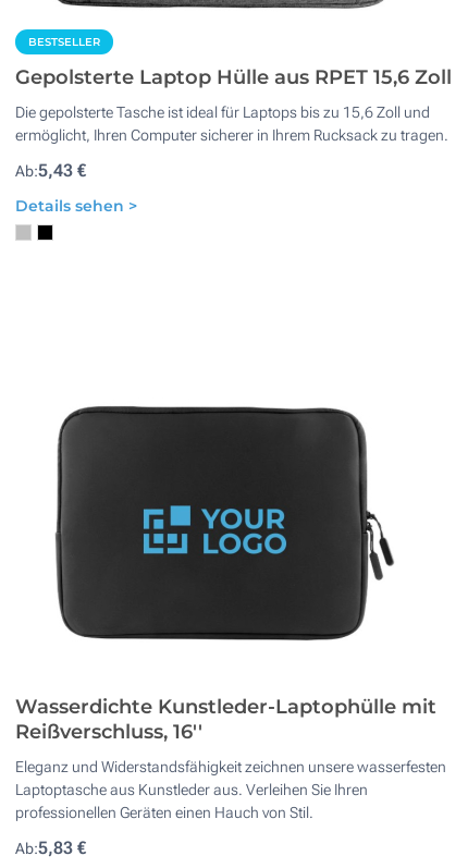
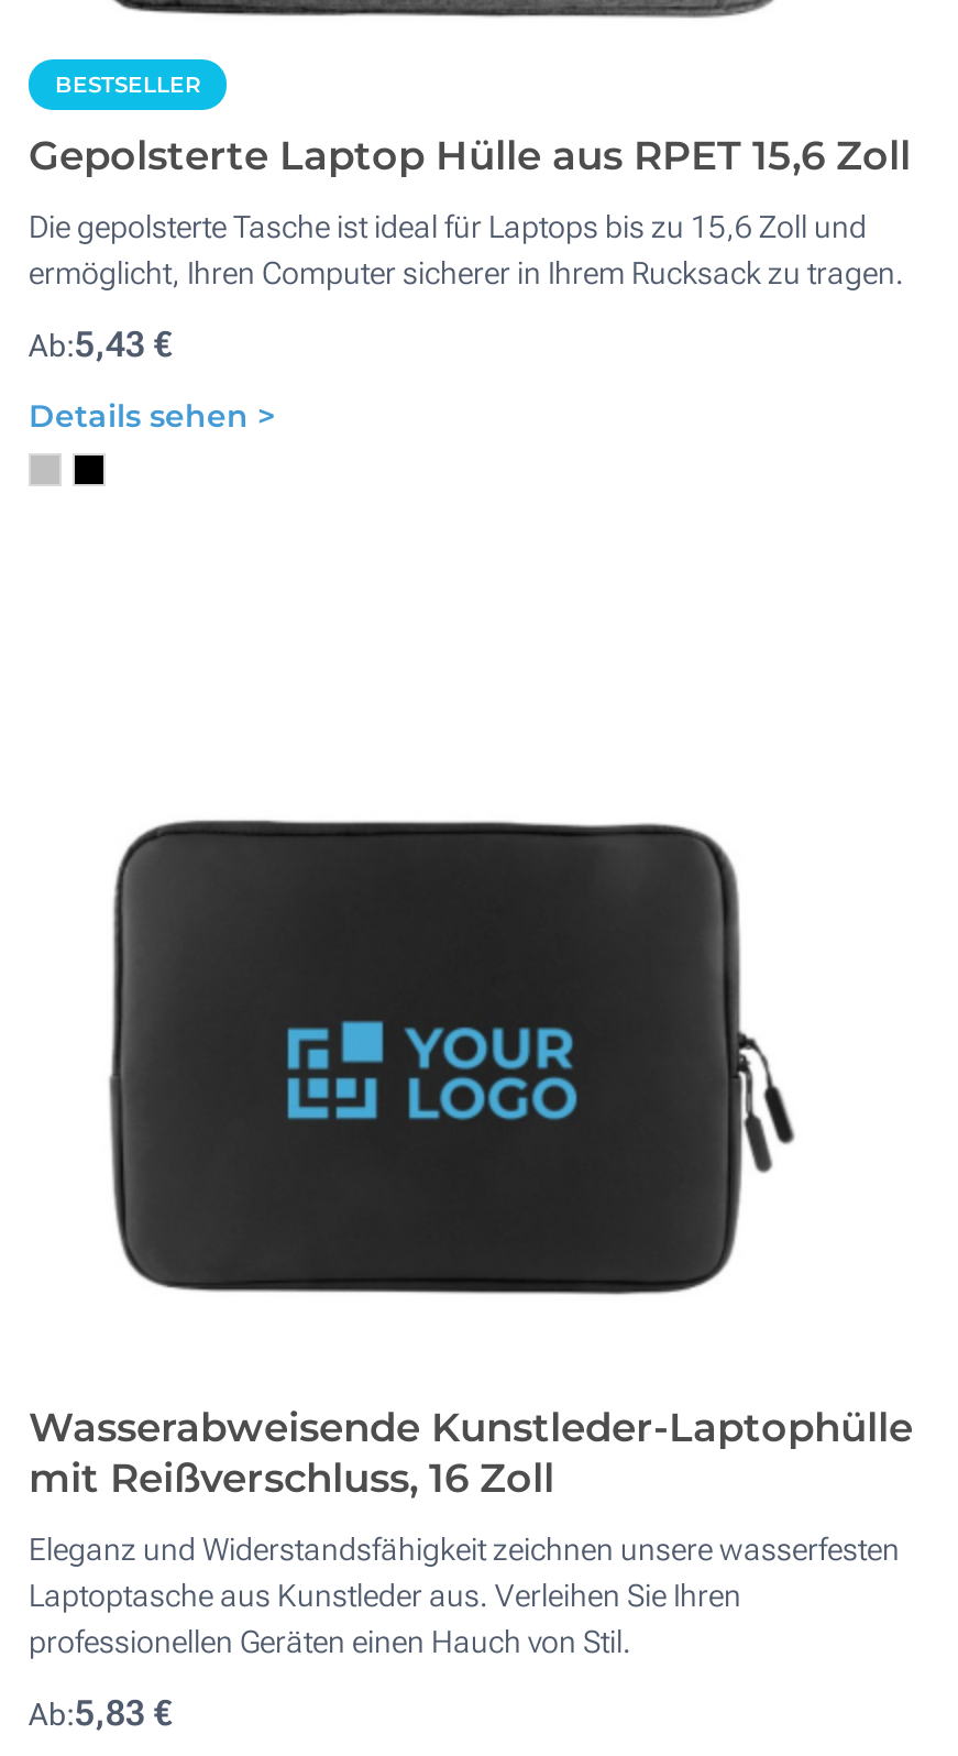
- Wasserdichte Kunstleder-Laptophülle mit
- Reißverschluss, 16''
+ Wasserabweisende Kunstleder-Laptophülle
+ mit Reißverschluss, 16 Zoll
